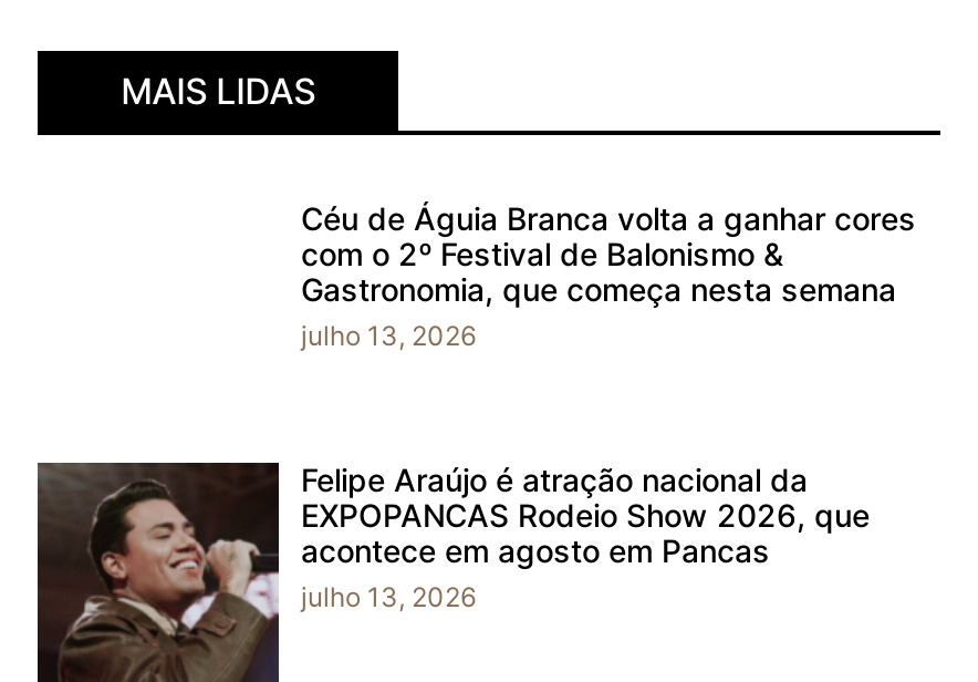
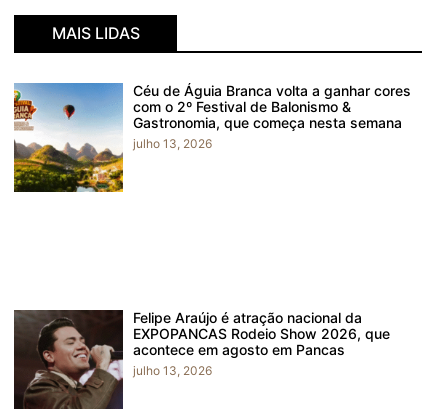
+ [image]
